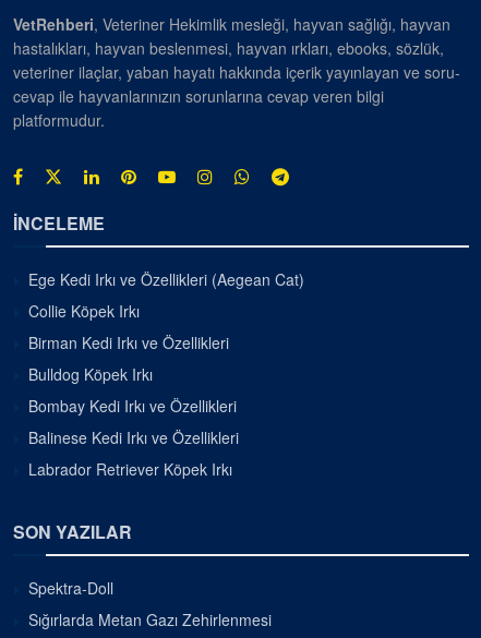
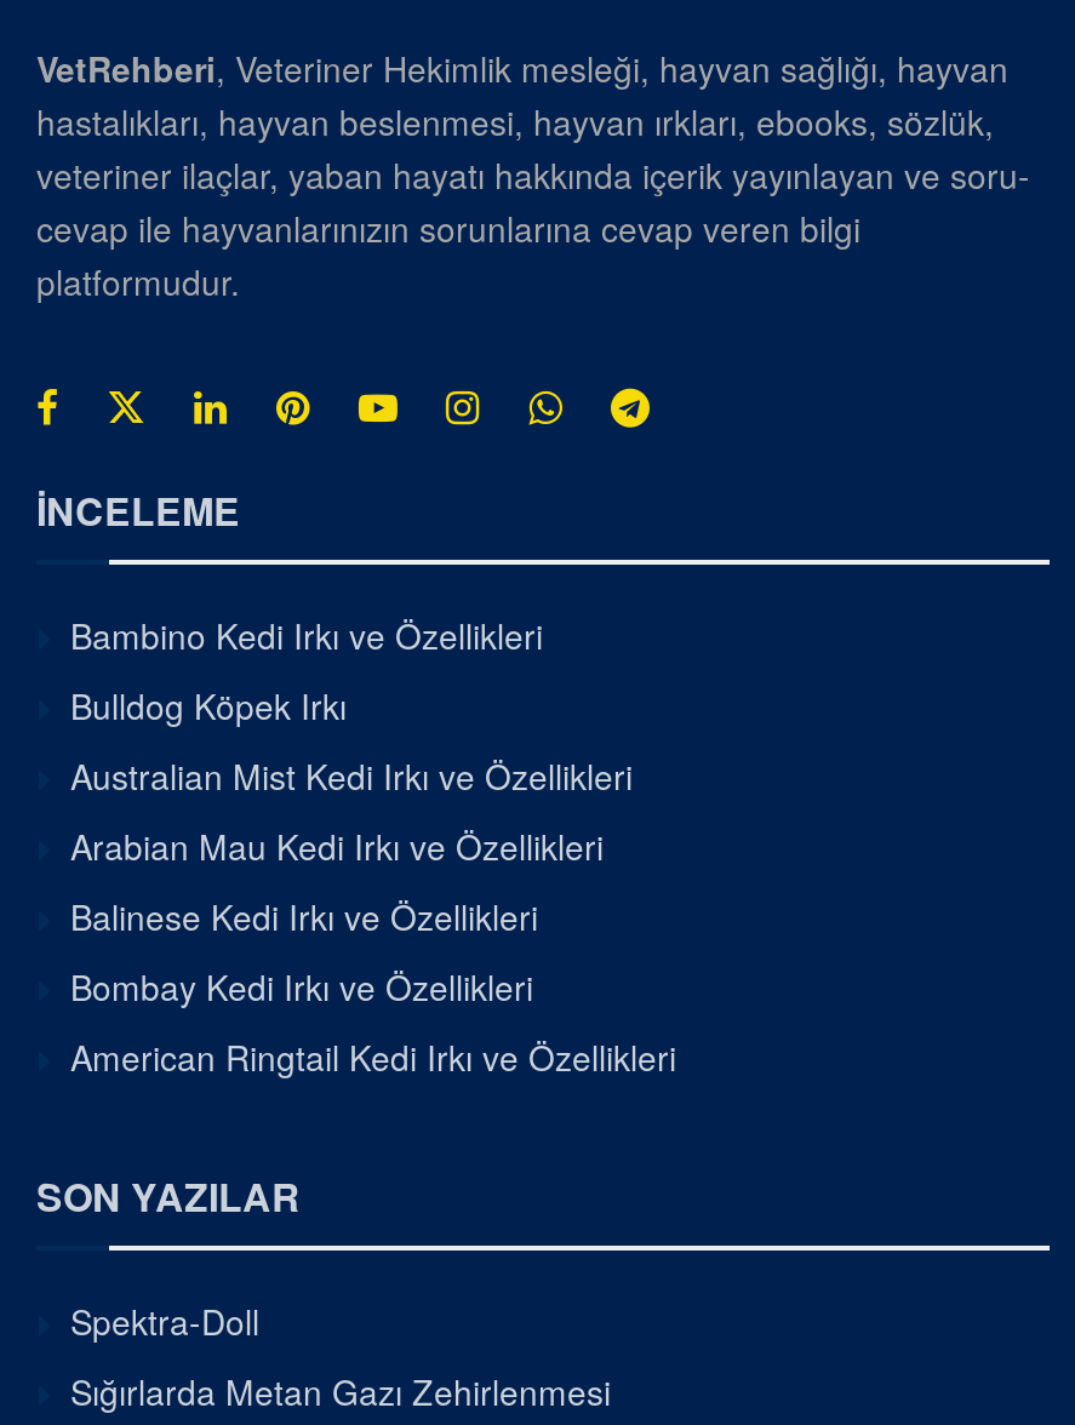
- Ege Kedi Irkı ve Özellikleri (Aegean Cat)
- Collie Köpek Irkı
- Birman Kedi Irkı ve Özellikleri
+ Bambino Kedi Irkı ve Özellikleri

moved up: Bulldog Köpek Irkı

+ Australian Mist Kedi Irkı ve Özellikleri
+ Arabian Mau Kedi Irkı ve Özellikleri

moved down: Bombay Kedi Irkı ve Özellikleri

moved up: Balinese Kedi Irkı ve Özellikleri

- Labrador Retriever Köpek Irkı
+ American Ringtail Kedi Irkı ve Özellikleri
